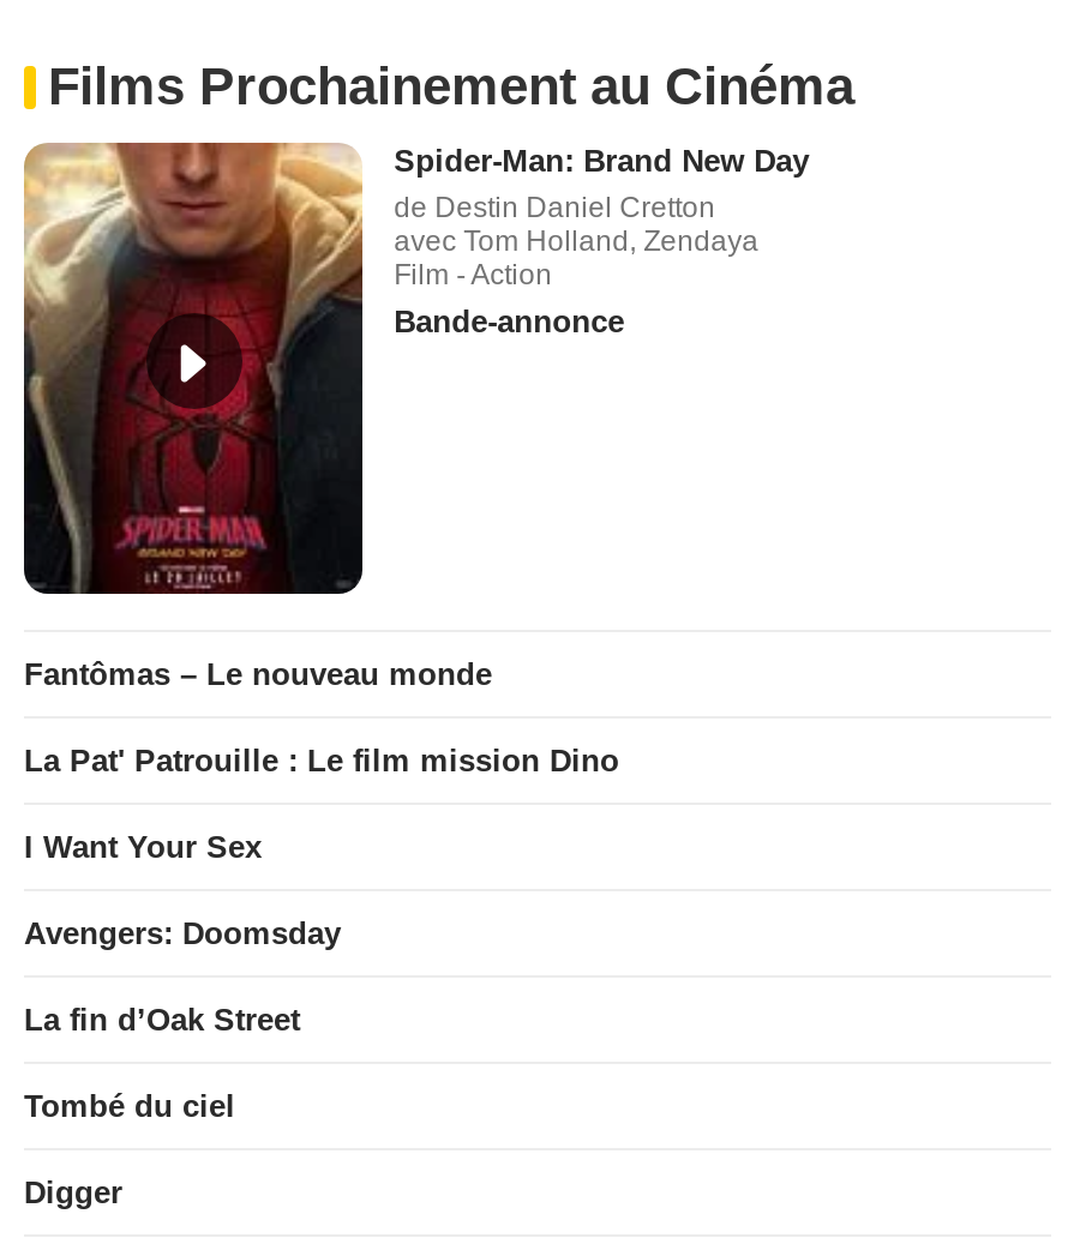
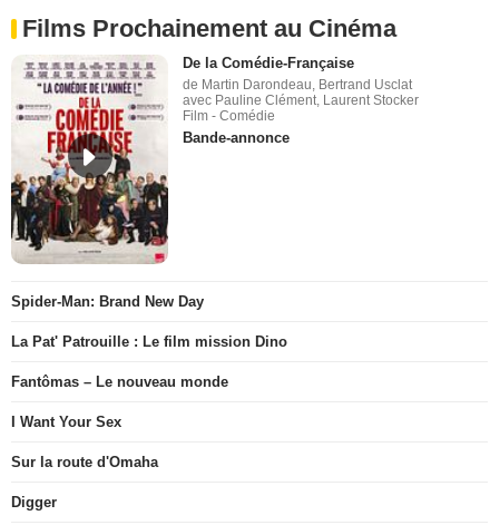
- [image]
- de Destin Daniel Cretton
- avec Tom Holland, Zendaya
- Film - Action
+ [image]
+ De la Comédie-Française
+ de Martin Darondeau, Bertrand Usclat
+ avec Pauline Clément, Laurent Stocker
+ Film - Comédie

moved down: Spider-Man: Brand New Day

moved down: Fantômas – Le nouveau monde

moved down: I Want Your Sex

- Avengers: Doomsday
- La fin d’Oak Street
- Tombé du ciel
+ Sur la route d'Omaha
